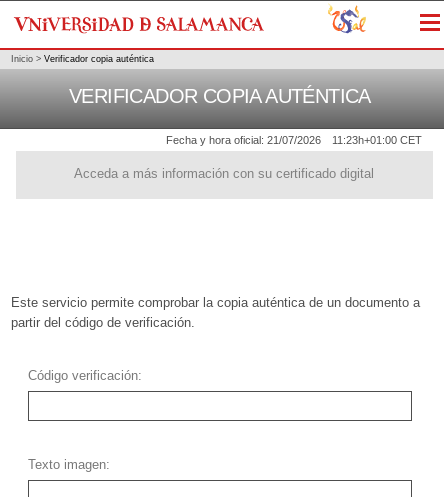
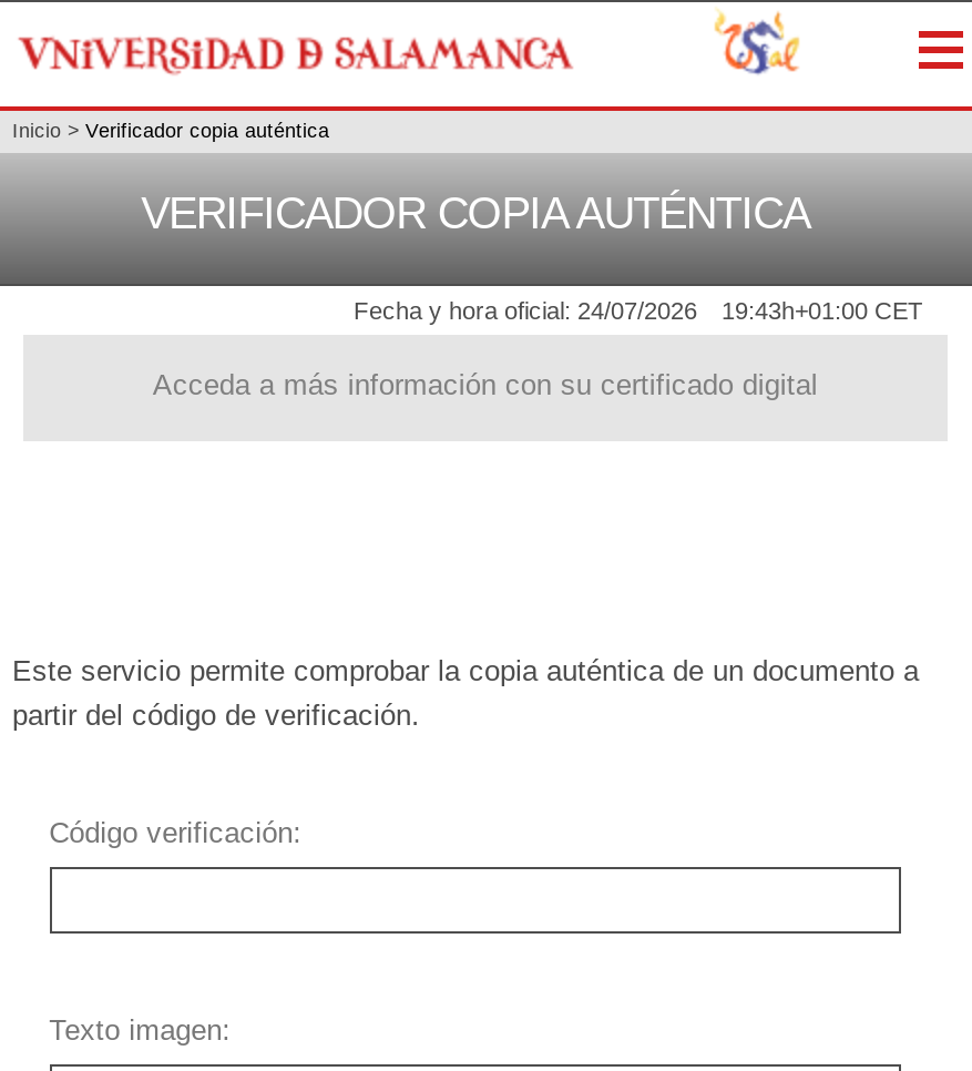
- Fecha y hora oficial: 21/07/2026
+ Fecha y hora oficial: 24/07/2026

- 11:23h+01:00 CET
+ 19:43h+01:00 CET
